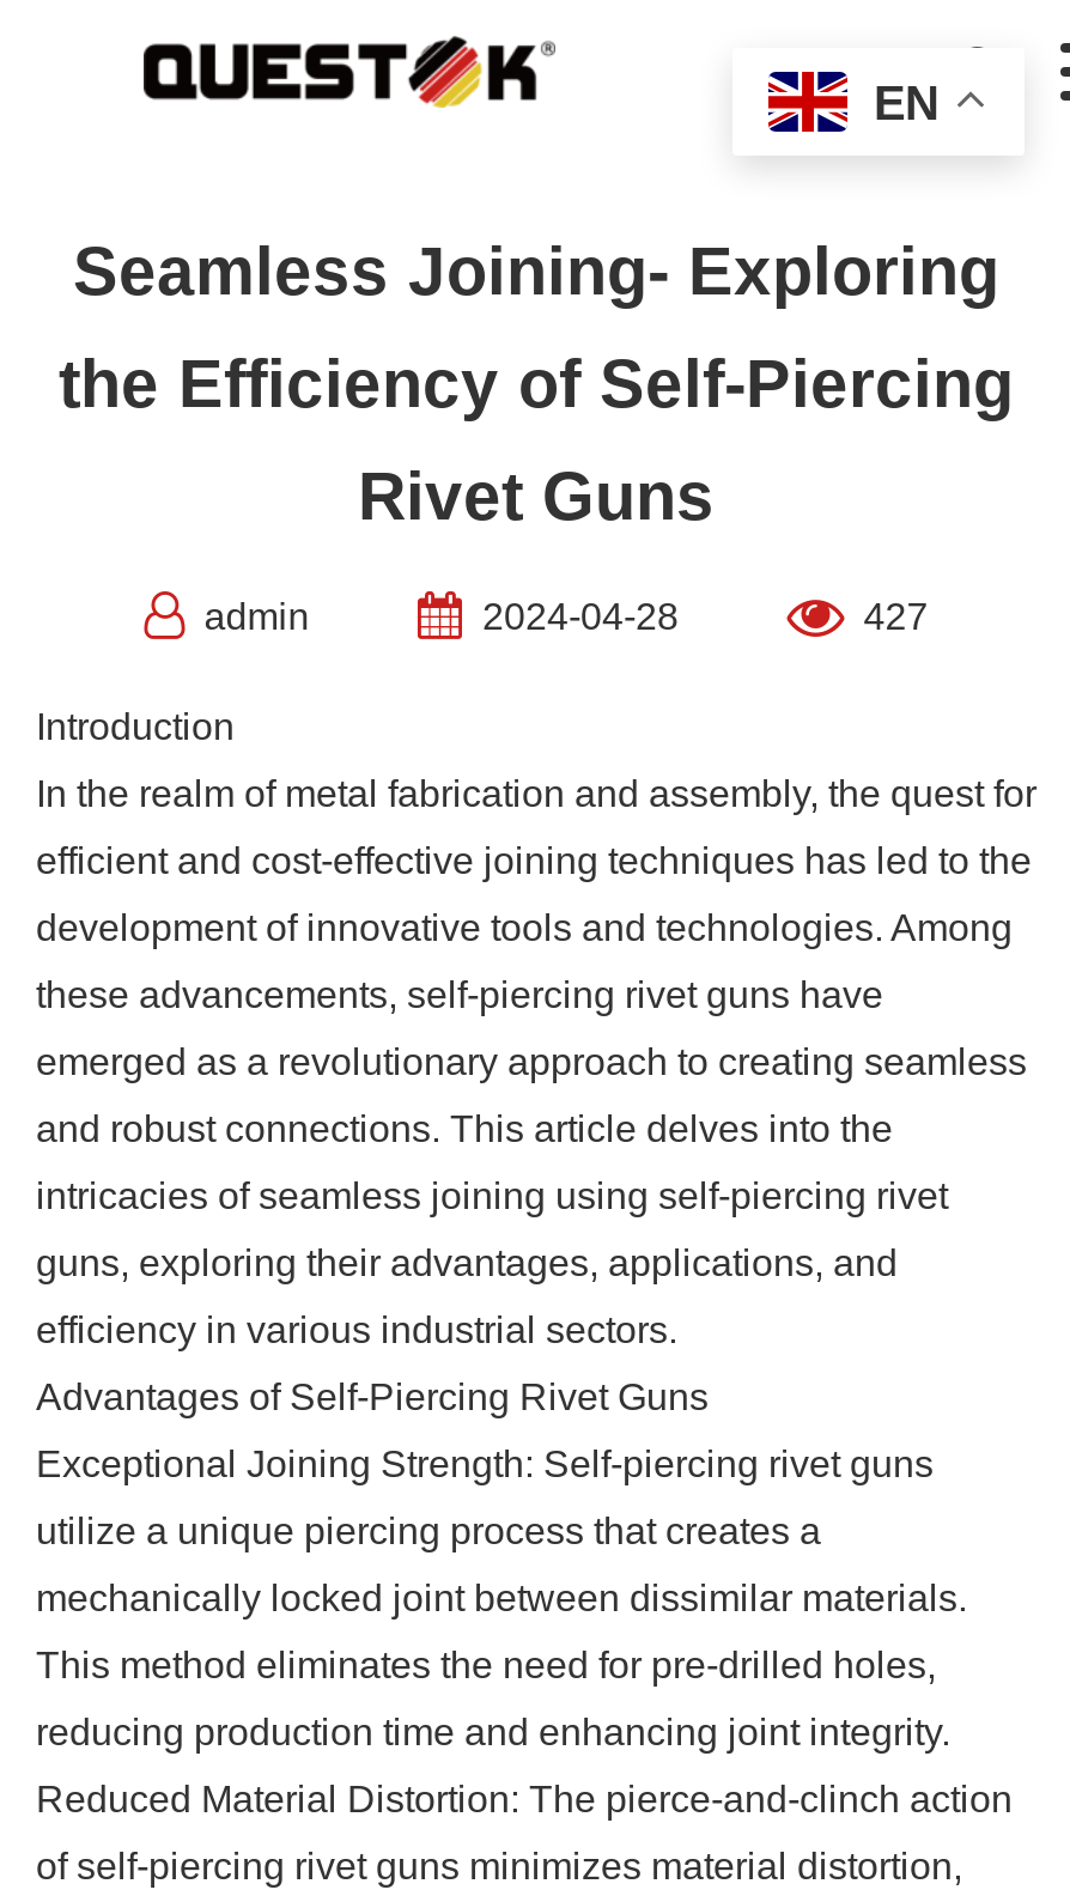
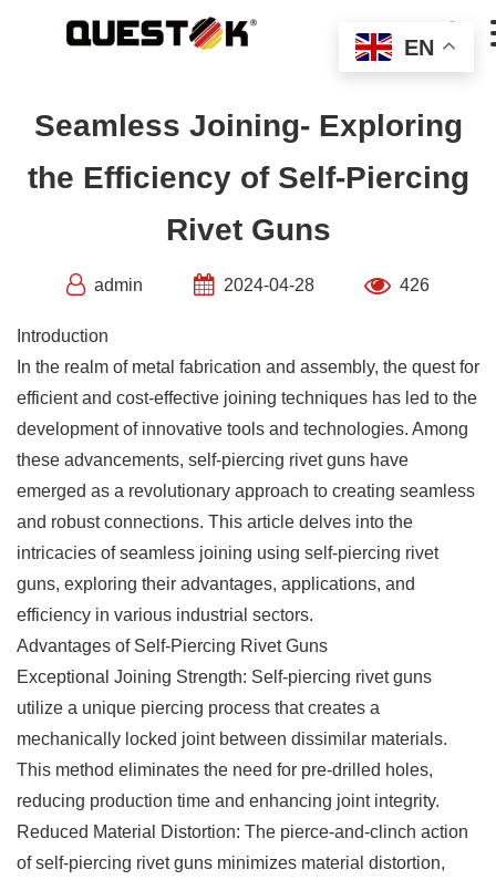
- 427
+ 426
